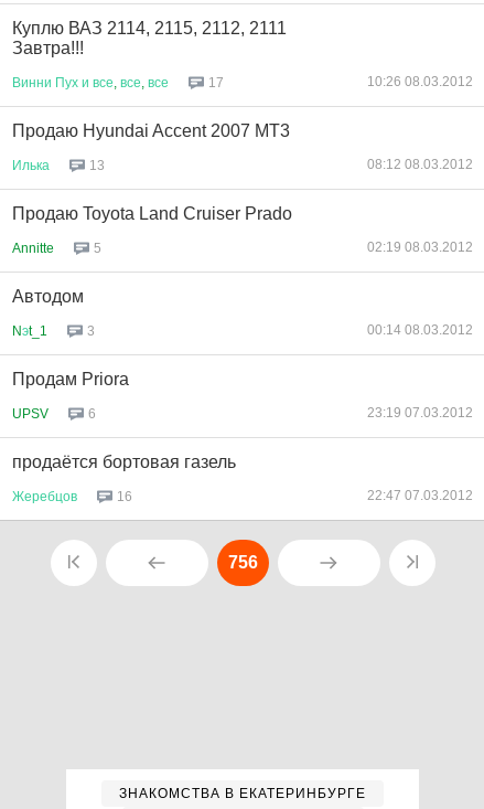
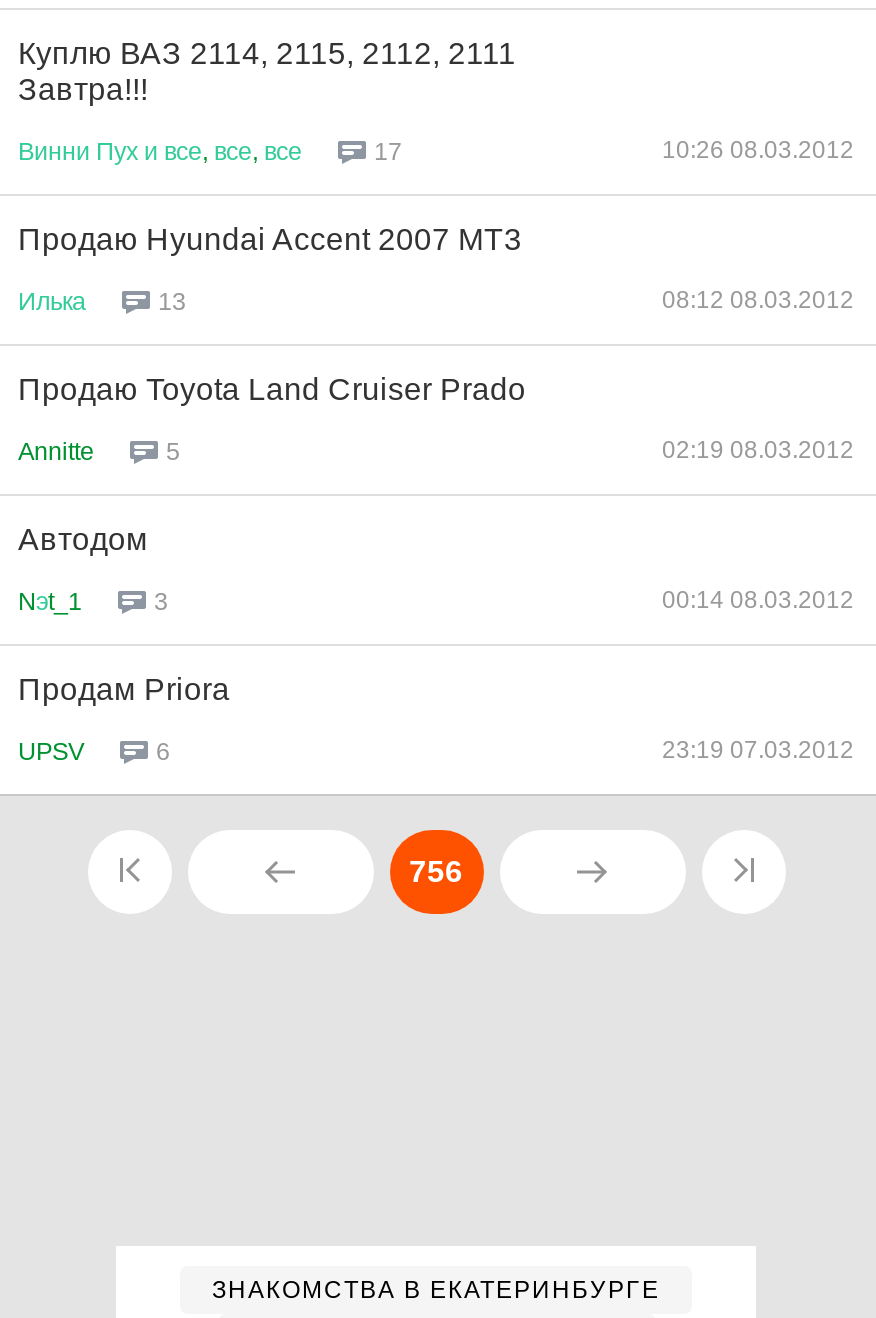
- продаётся бортовая газель
- Жеребцов
- 16
- 22:47 07.03.2012
